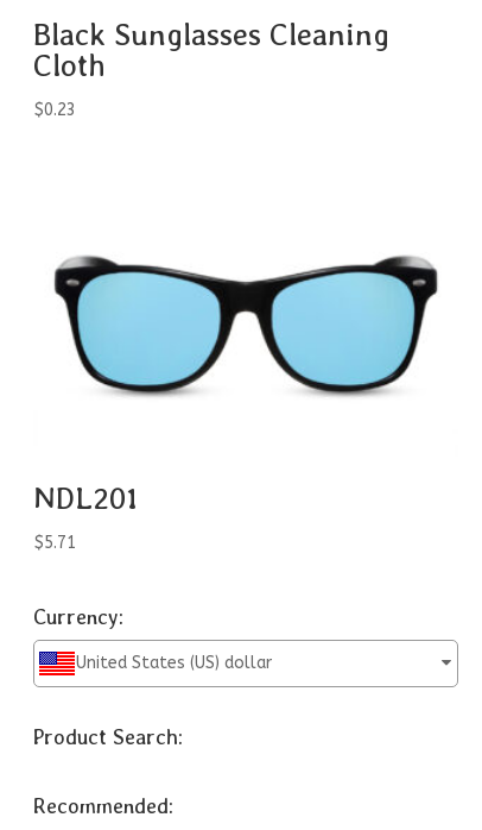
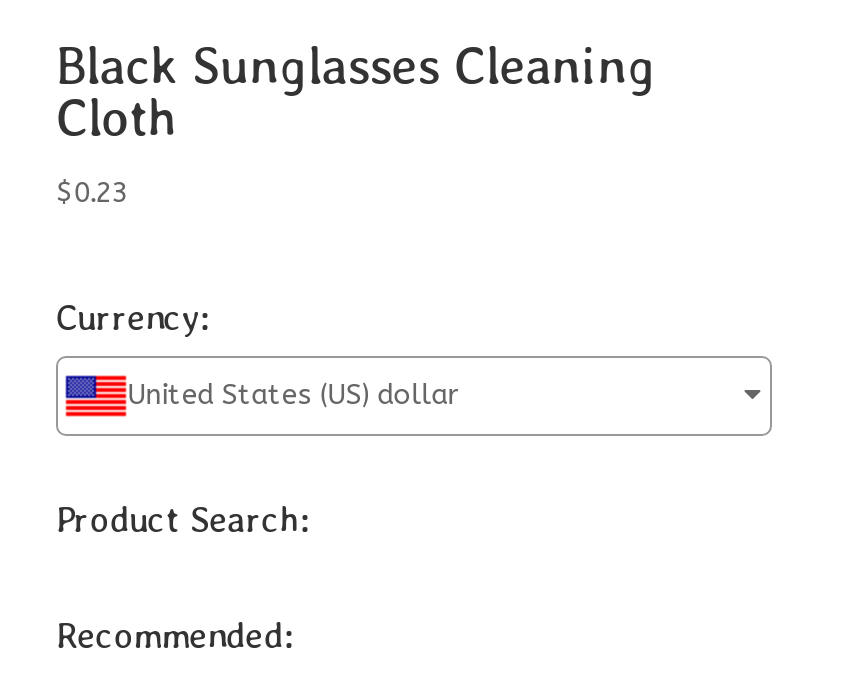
- [image]

- NDL201
- $5.71
